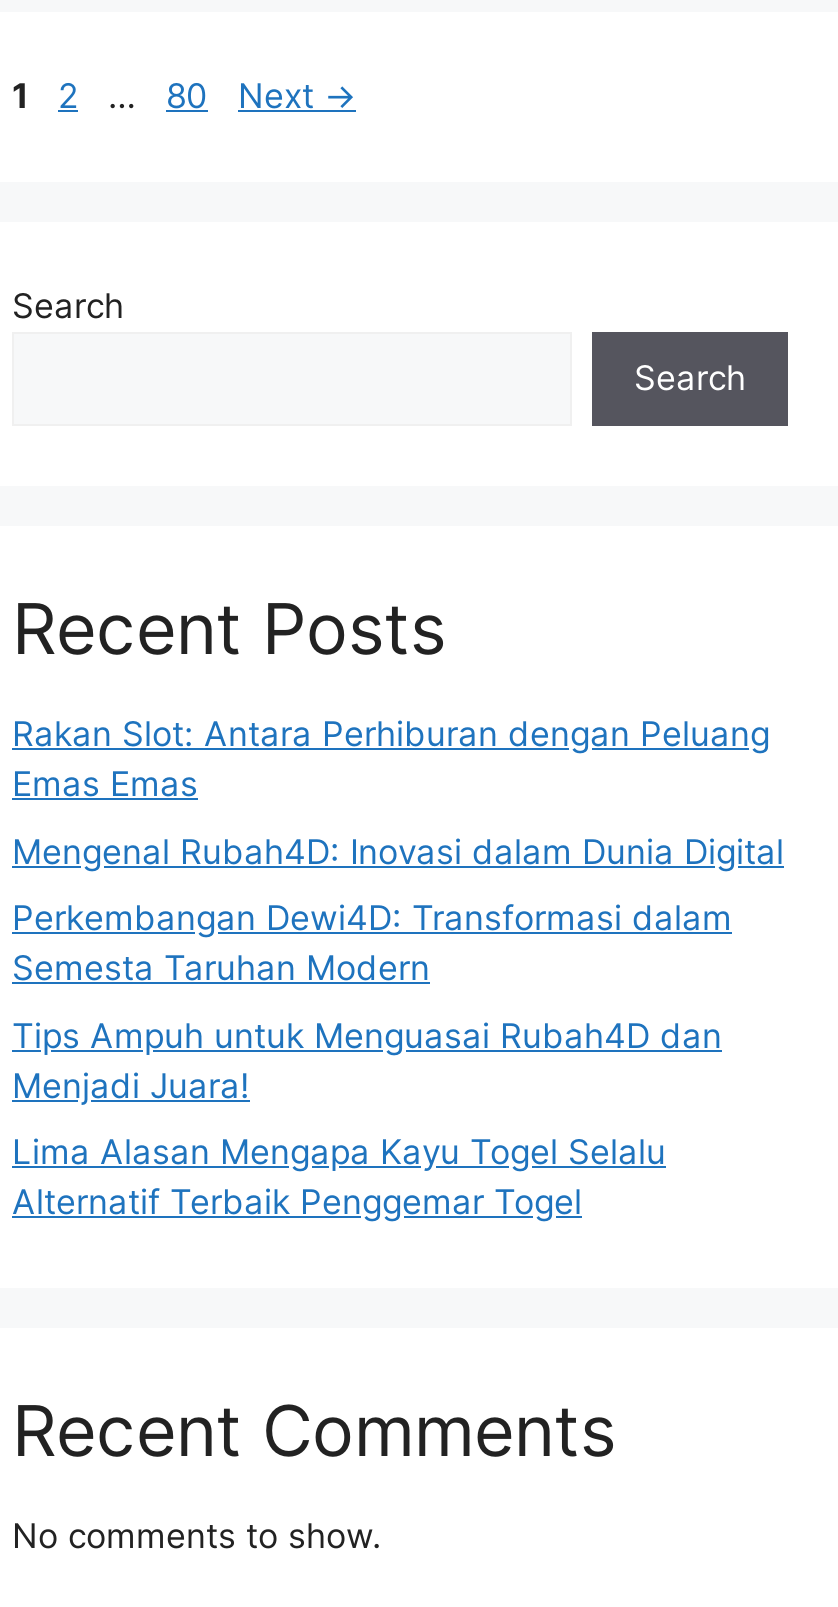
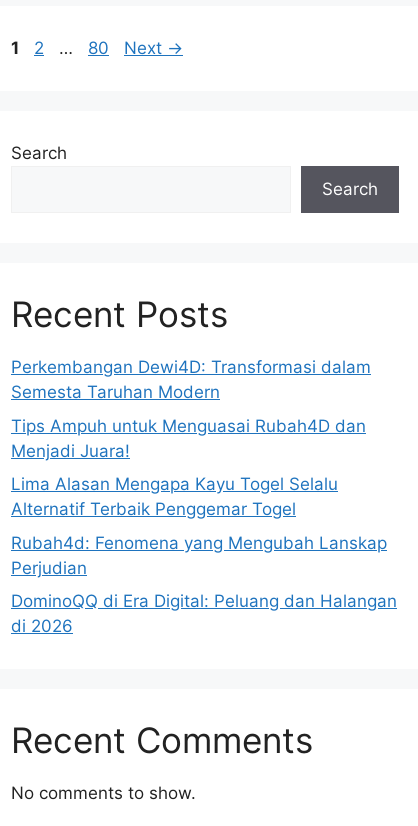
- Rakan Slot: Antara Perhiburan dengan Peluang
- Emas Emas
- Mengenal Rubah4D: Inovasi dalam Dunia Digital

moved up: Perkembangan Dewi4D: Transformasi dalam | Semesta Taruhan Modern | Tips Ampuh untuk Menguasai Rubah4D dan | Menjadi Juara! | Lima Alasan Mengapa Kayu Togel Selalu | Alternatif Terbaik Penggemar Togel

+ Rubah4d: Fenomena yang Mengubah Lanskap
+ Perjudian
+ DominoQQ di Era Digital: Peluang dan Halangan
+ di 2026
